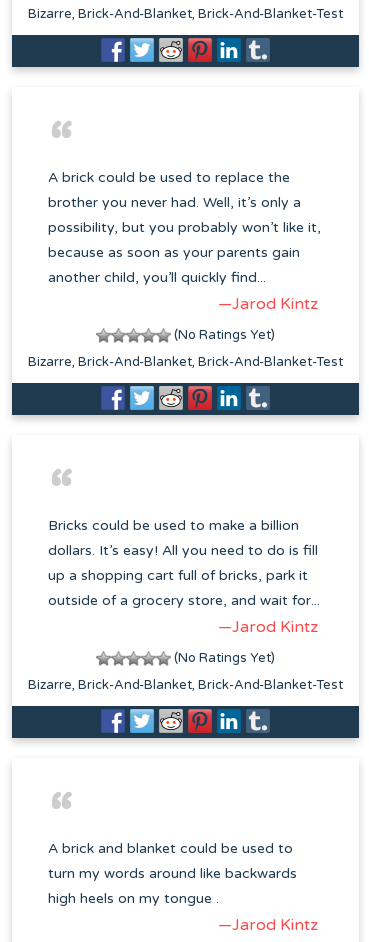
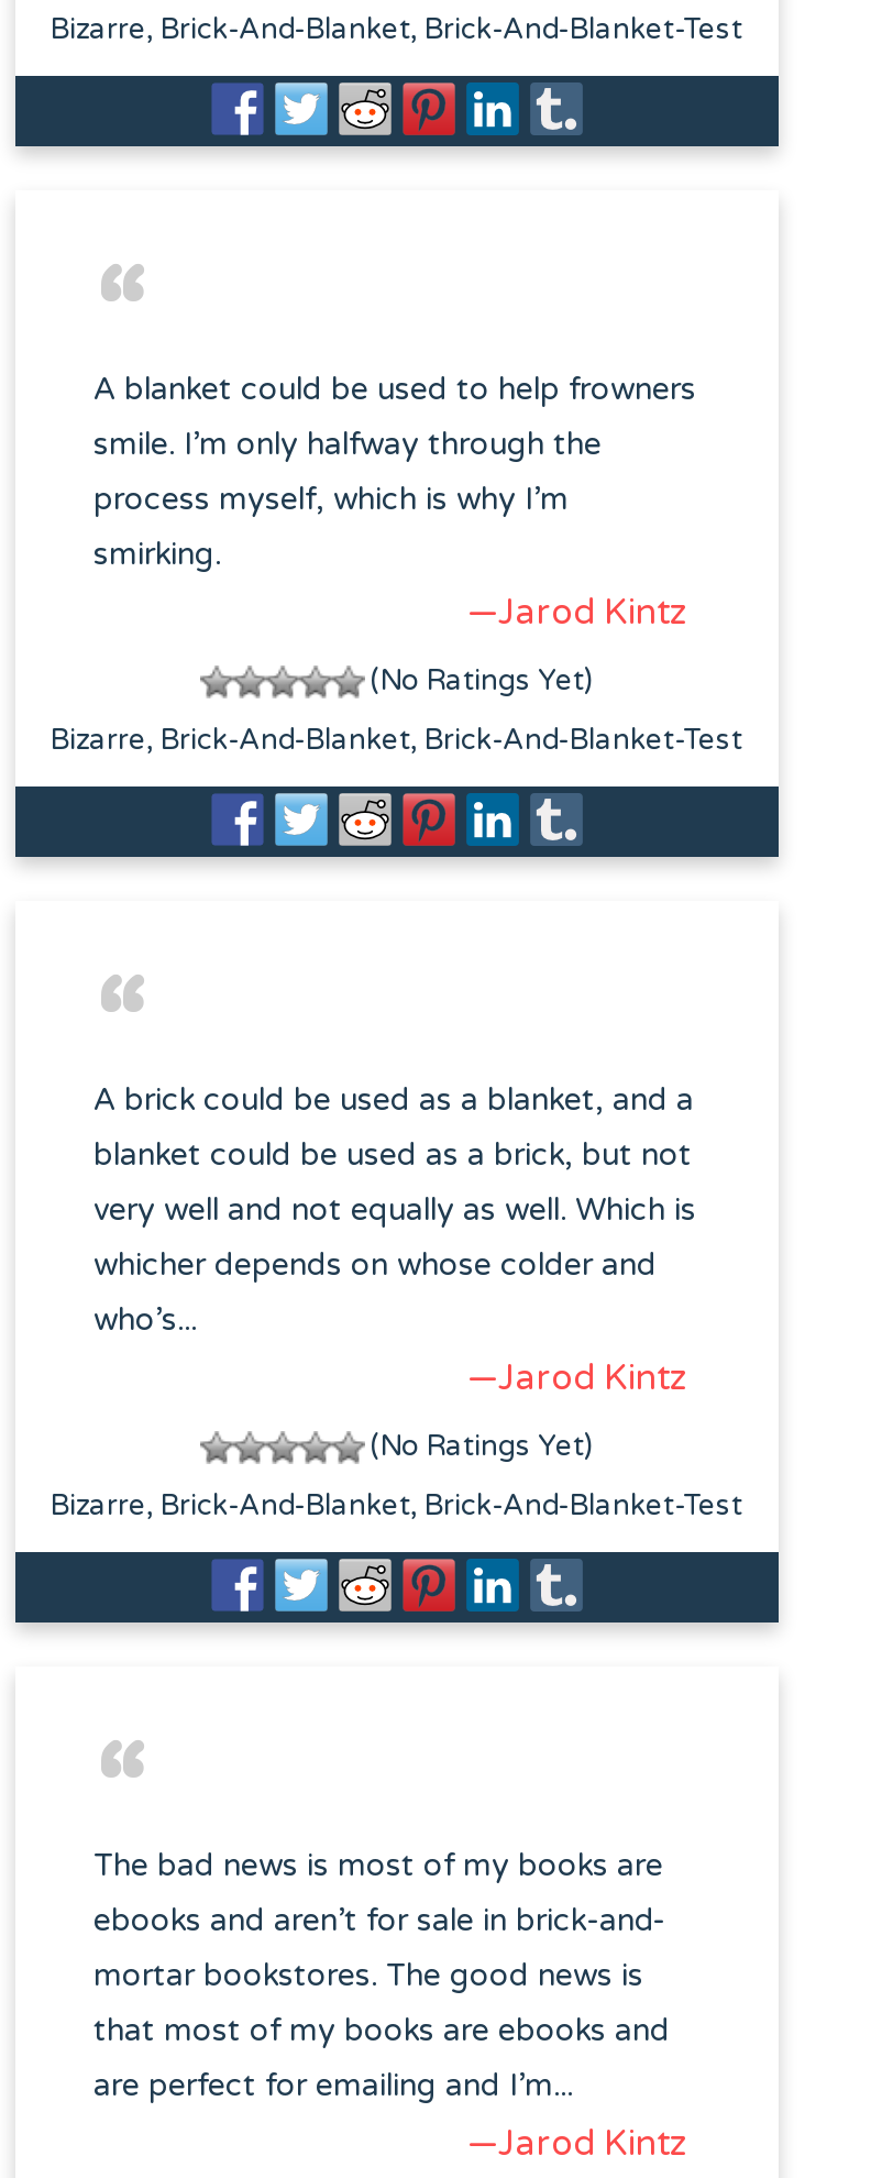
- A brick could be used to replace the
- brother you never had. Well, it’s only a
- possibility, but you probably won’t like it,
- because as soon as your parents gain
- another child, you’ll quickly find...
+ A blanket could be used to help frowners
+ smile. I’m only halfway through the
+ process myself, which is why I’m
+ smirking.

moved up: —Jarod Kintz | (No Ratings Yet) | Bizarre Brick-And-Blanket Brick-And-Blanket-Test

- Bricks could be used to make a billion
- dollars. It’s easy! All you need to do is fill
- up a shopping cart full of bricks, park it
- outside of a grocery store, and wait for...
+ A brick could be used as a blanket, and a
+ blanket could be used as a brick, but not
+ very well and not equally as well. Which is
+ whicher depends on whose colder and
+ who’s...

- A brick and blanket could be used to
- turn my words around like backwards
- high heels on my tongue .
+ The bad news is most of my books are
+ ebooks and aren’t for sale in brick-and-
+ mortar bookstores. The good news is
+ that most of my books are ebooks and
+ are perfect for emailing and I’m...
